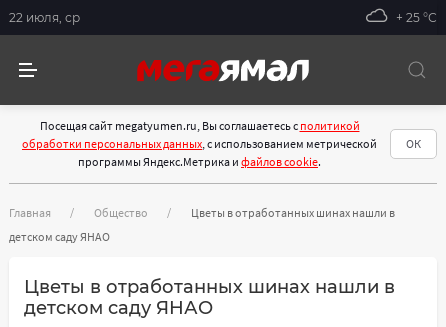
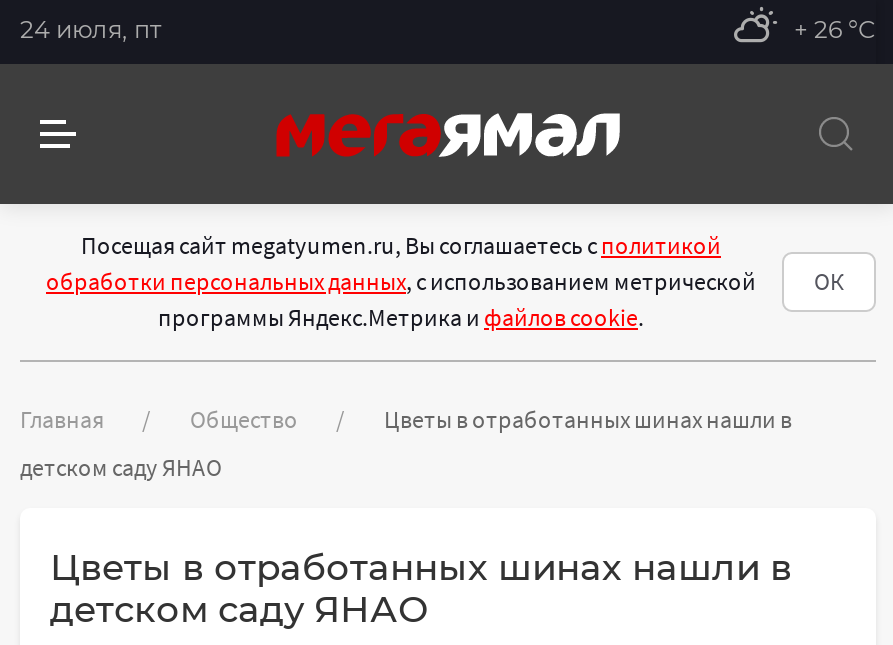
- 22 июля, ср
+ 24 июля, пт

- + 25 °С
+ + 26 °С
